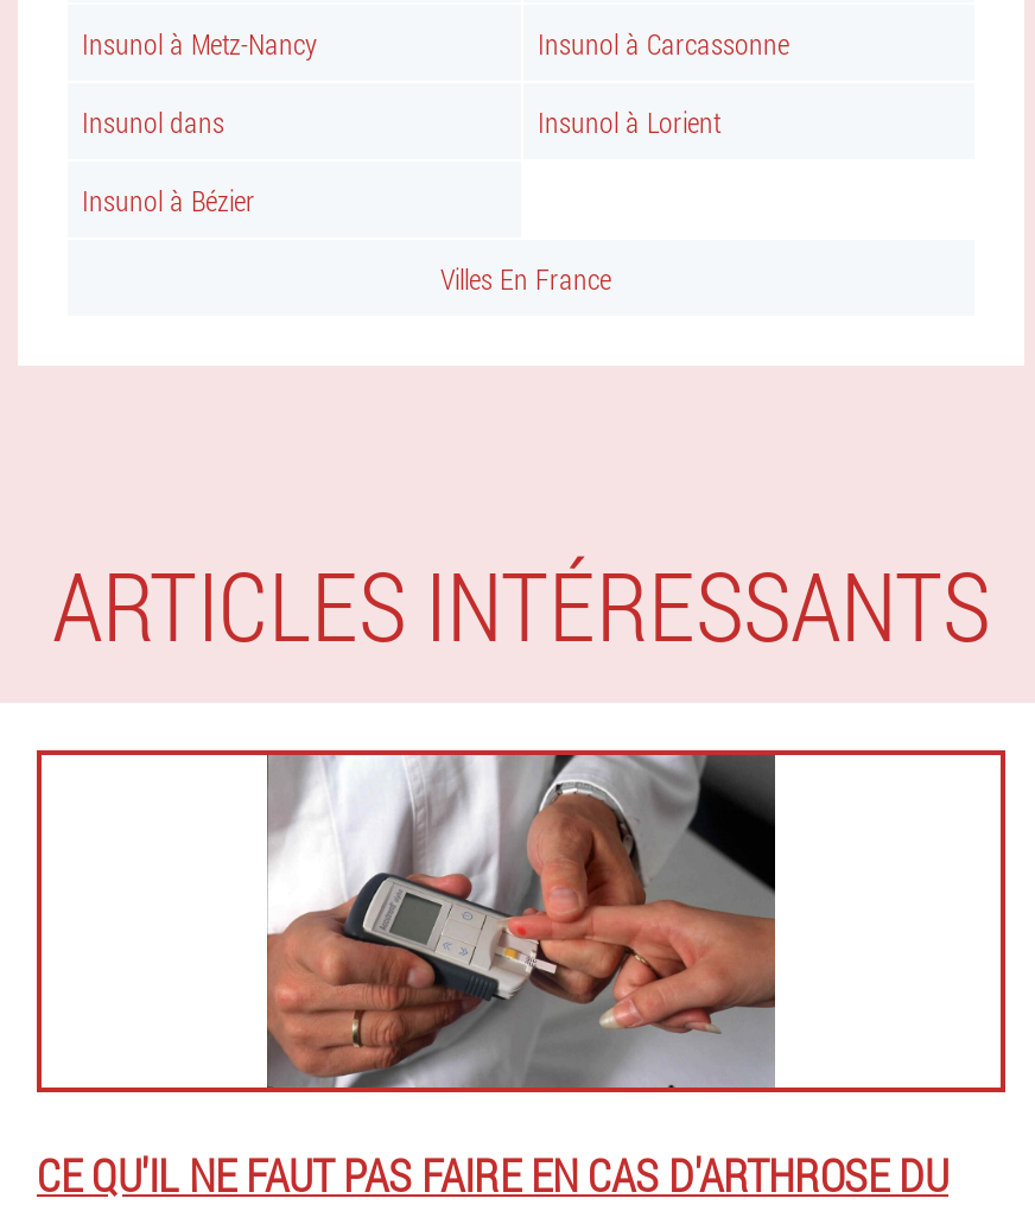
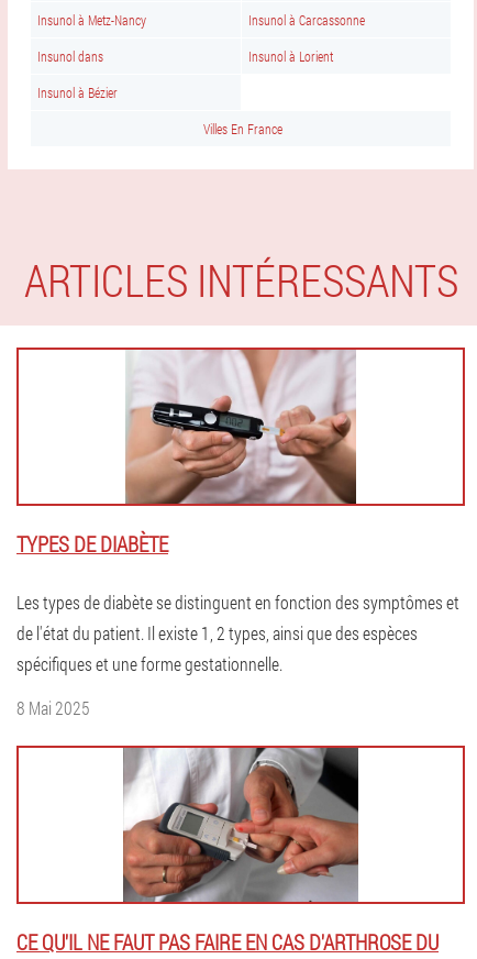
+ [image]
+ TYPES DE DIABÈTE
+ Les types de diabète se distinguent en fonction des symptômes et
+ de l'état du patient. Il existe 1, 2 types, ainsi que des espèces
+ spécifiques et une forme gestationnelle.
+ 8 Mai 2025
